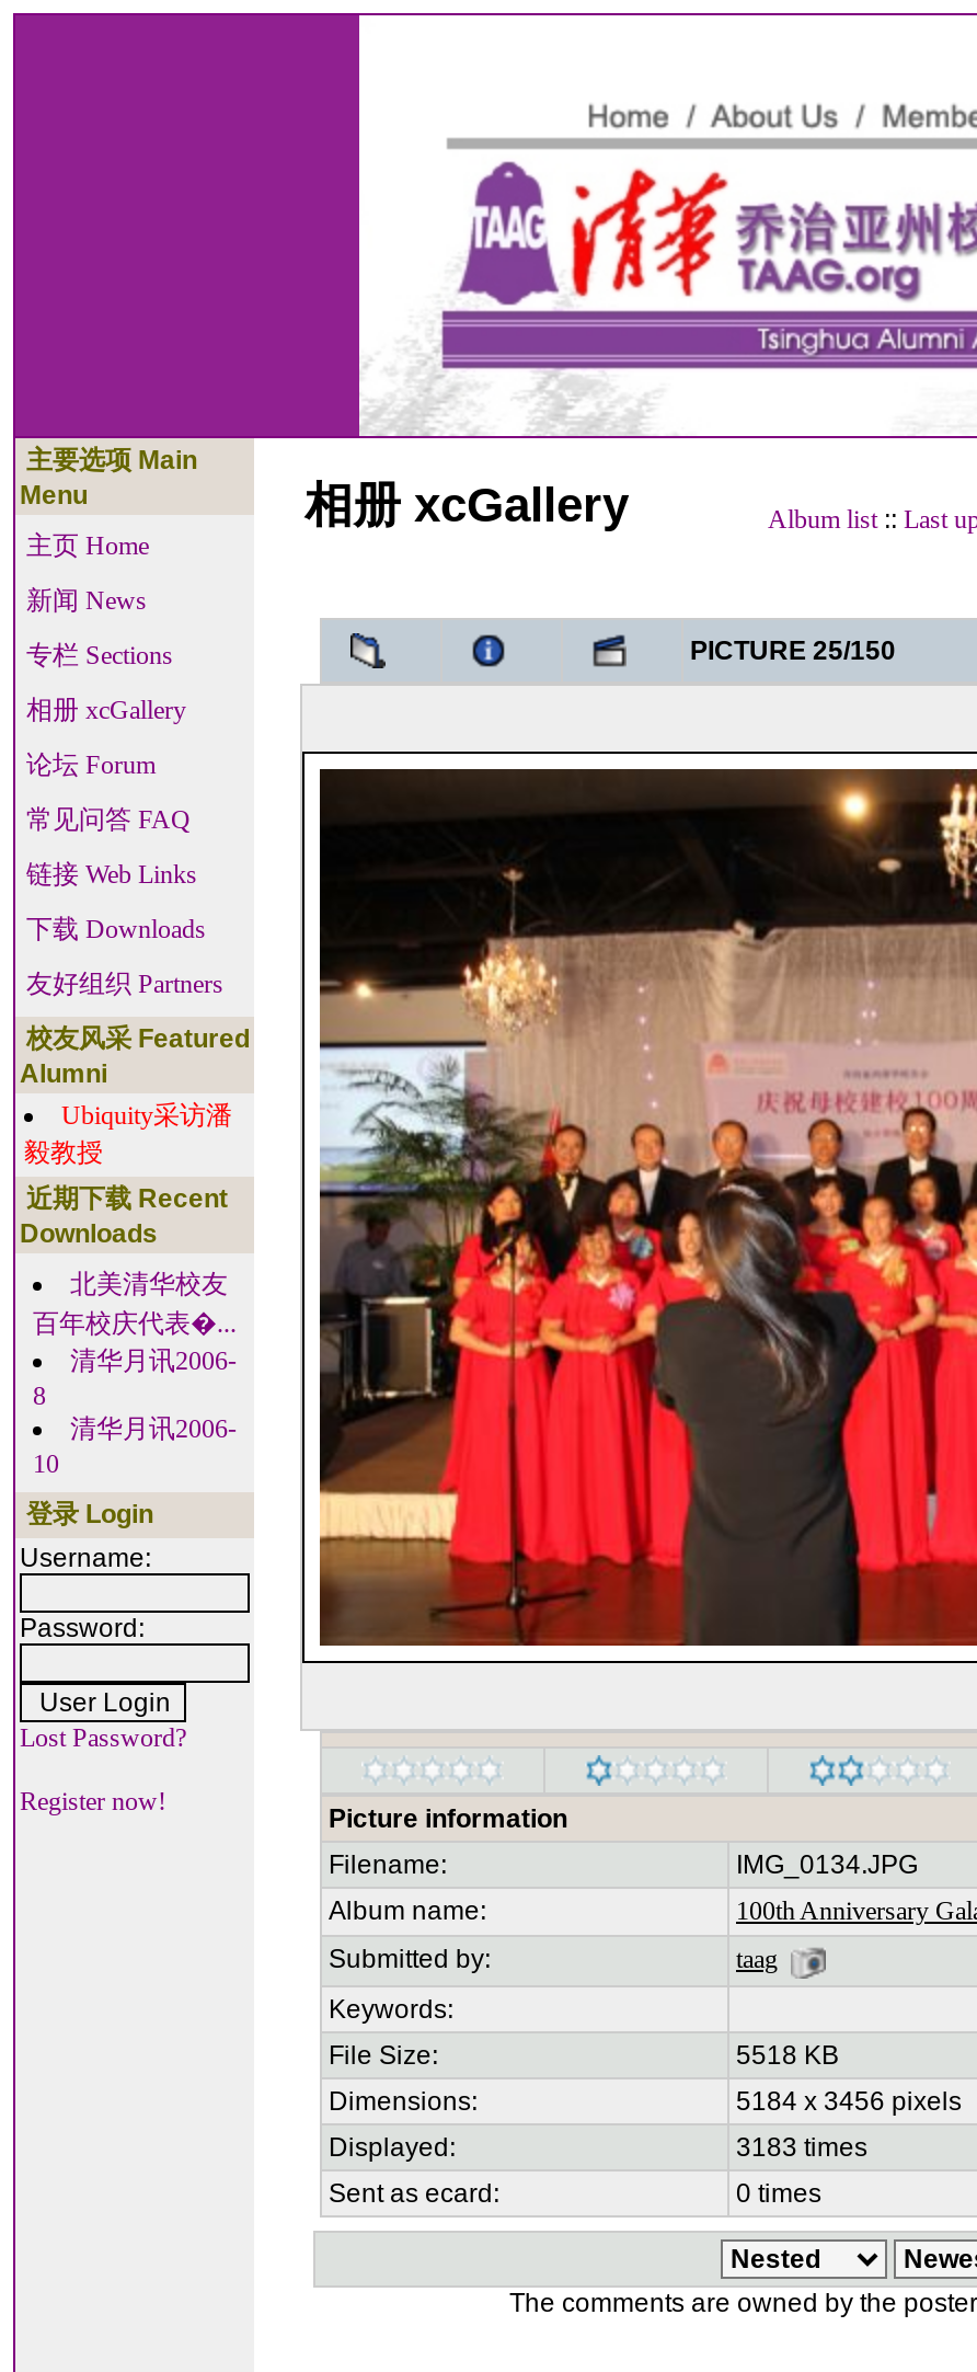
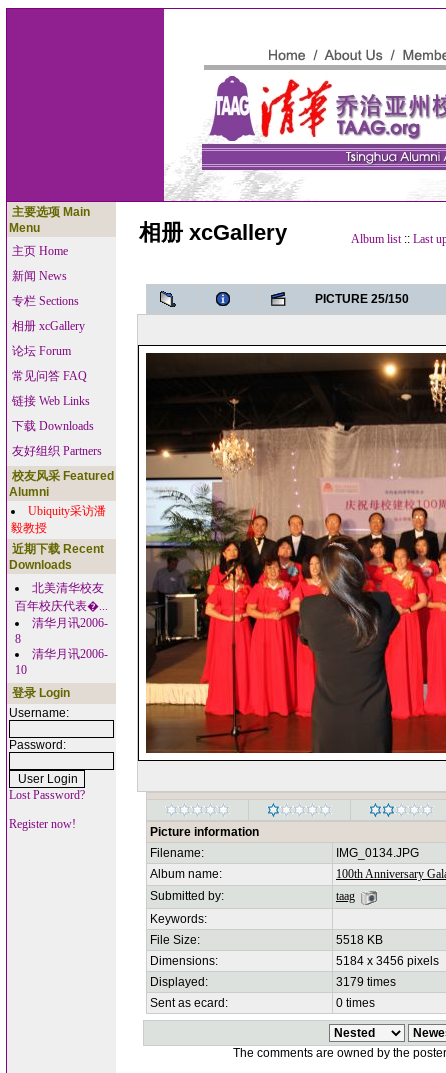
- 3183 times
+ 3179 times
